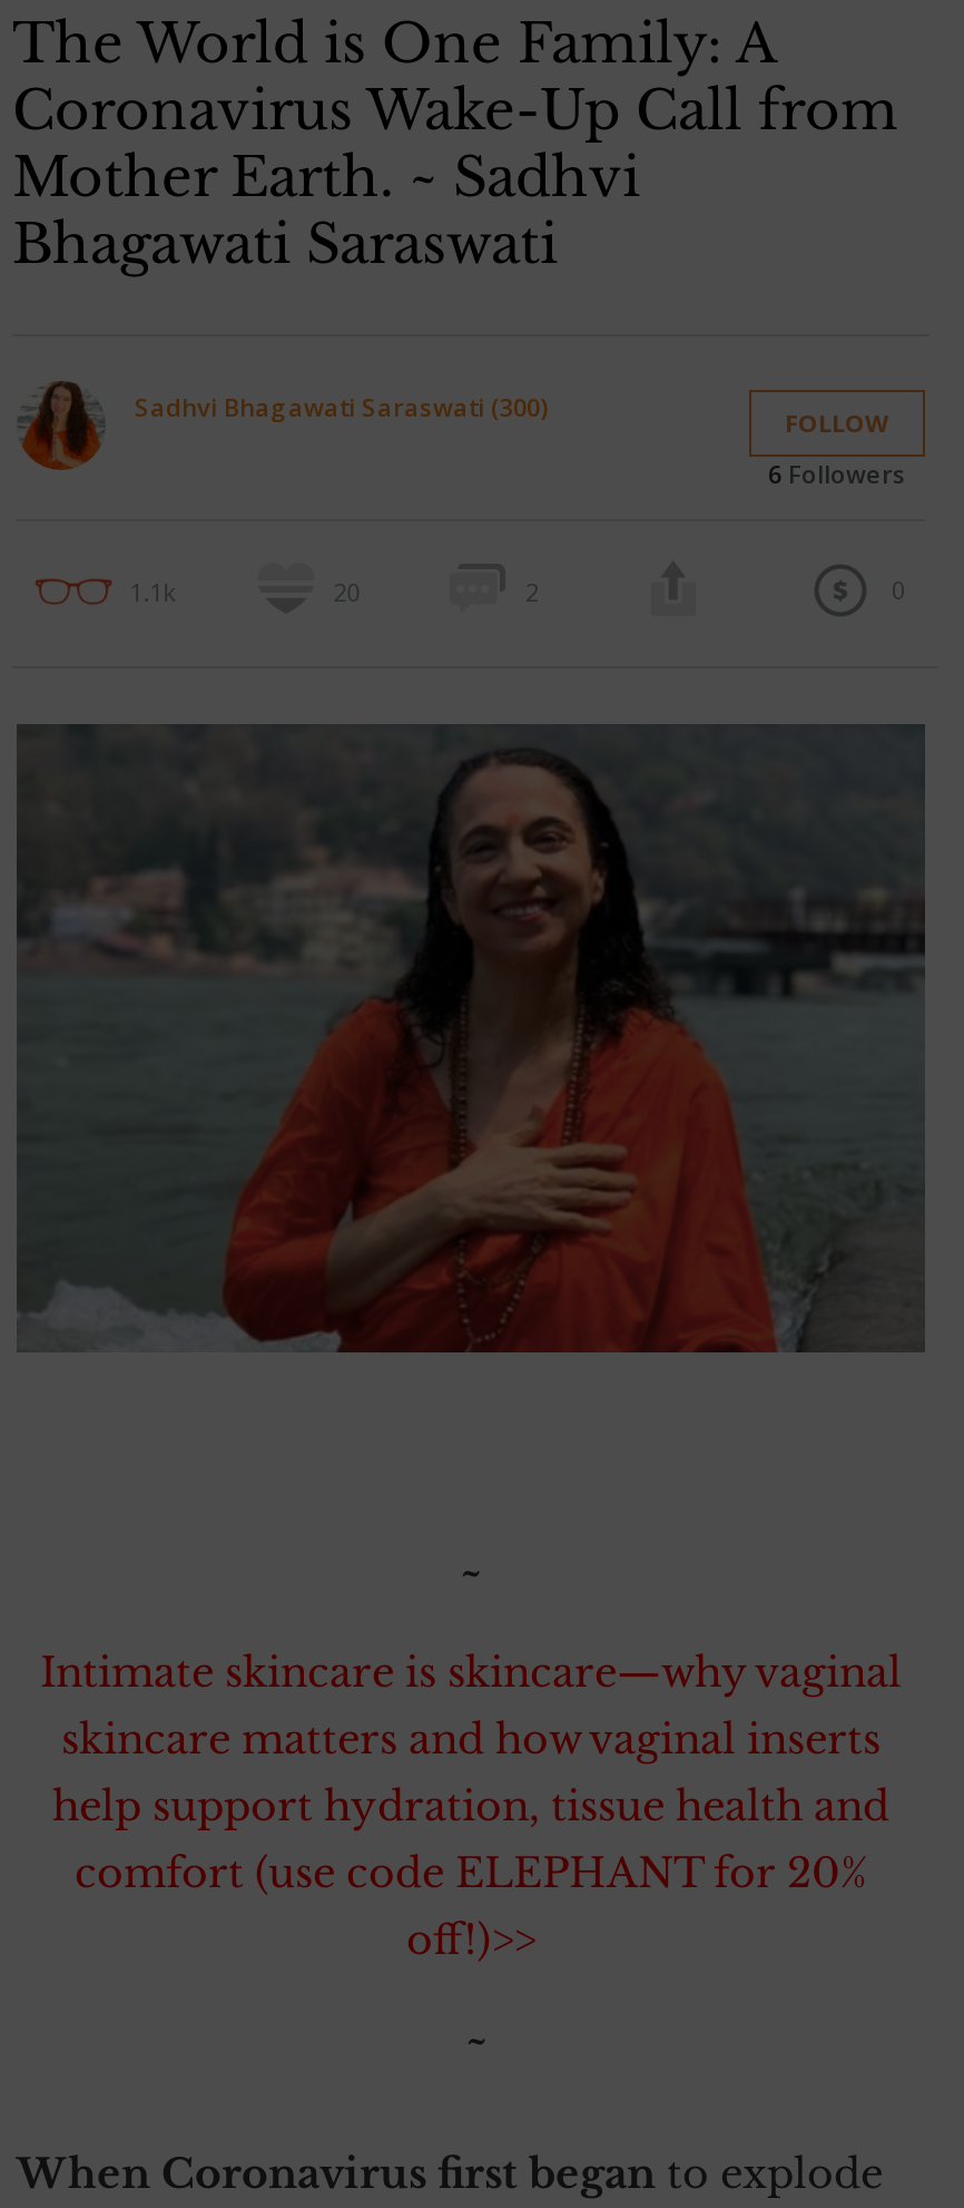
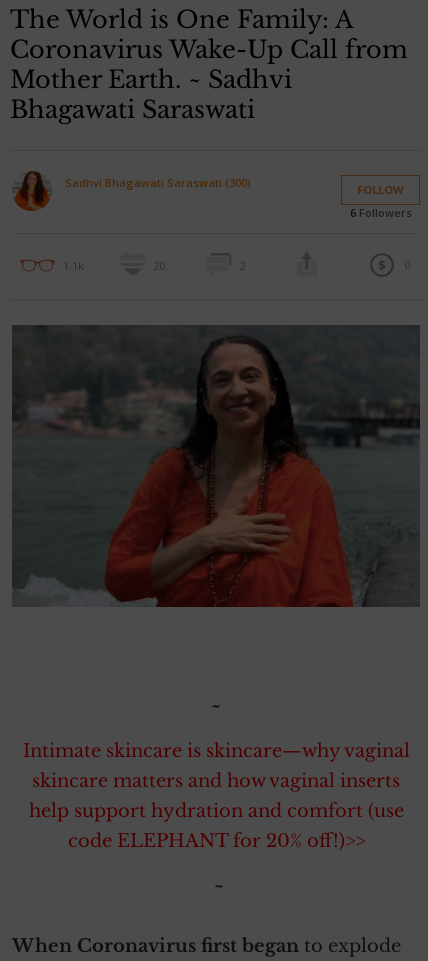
- help support hydration, tissue health and
- comfort (use code ELEPHANT for 20%
- off!)>>
+ help support hydration and comfort (use
+ code ELEPHANT for 20% off!)>>
